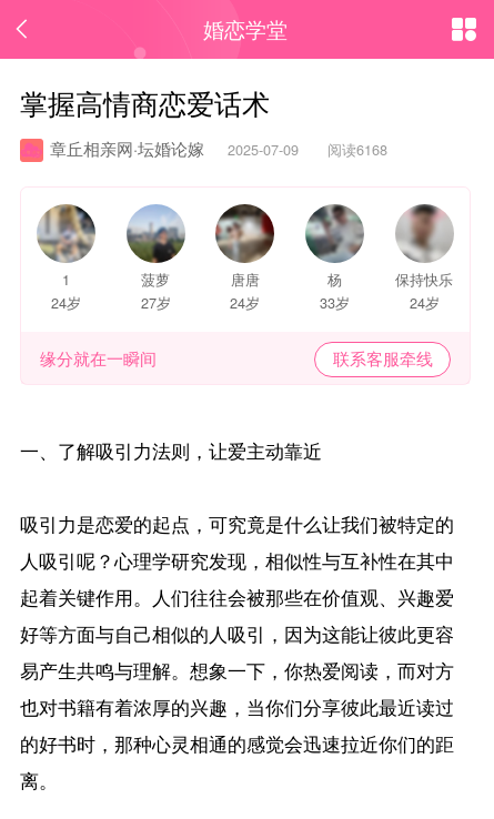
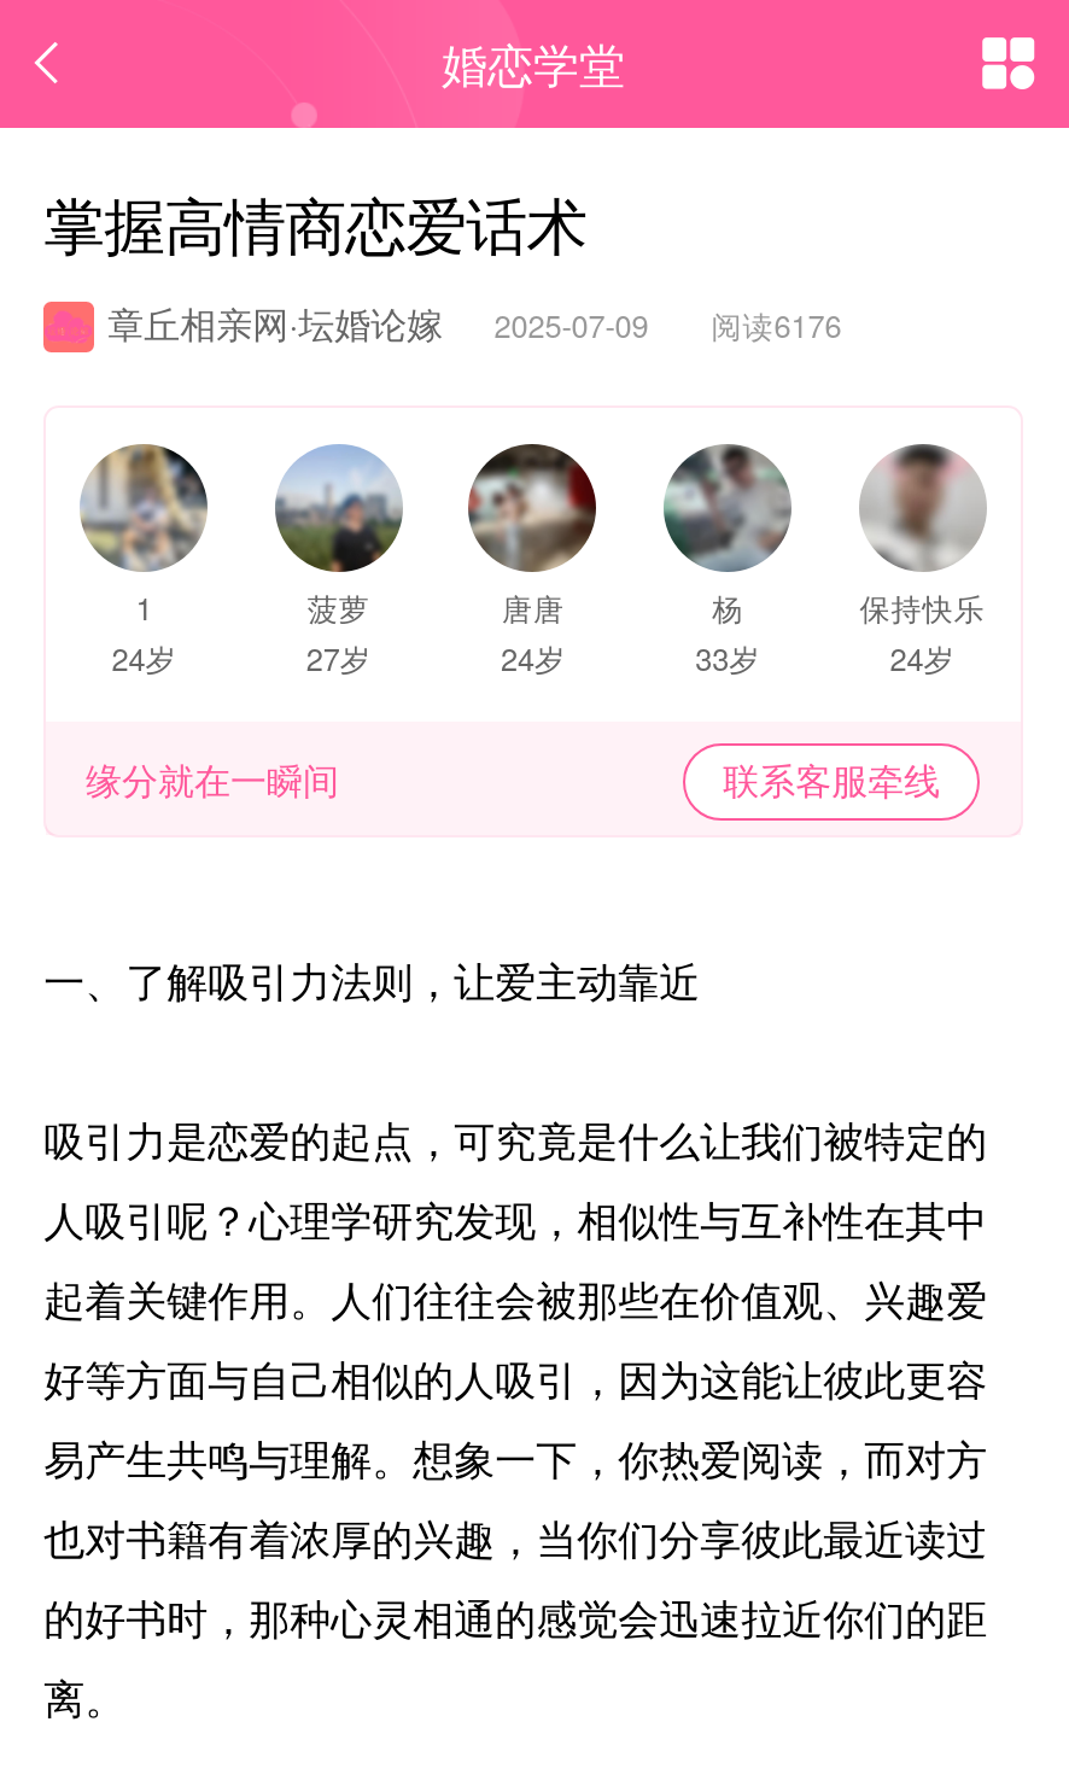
- 章丘相亲网·坛婚论嫁 2025-07-09 阅读6168
+ 章丘相亲网·坛婚论嫁 2025-07-09 阅读6176
